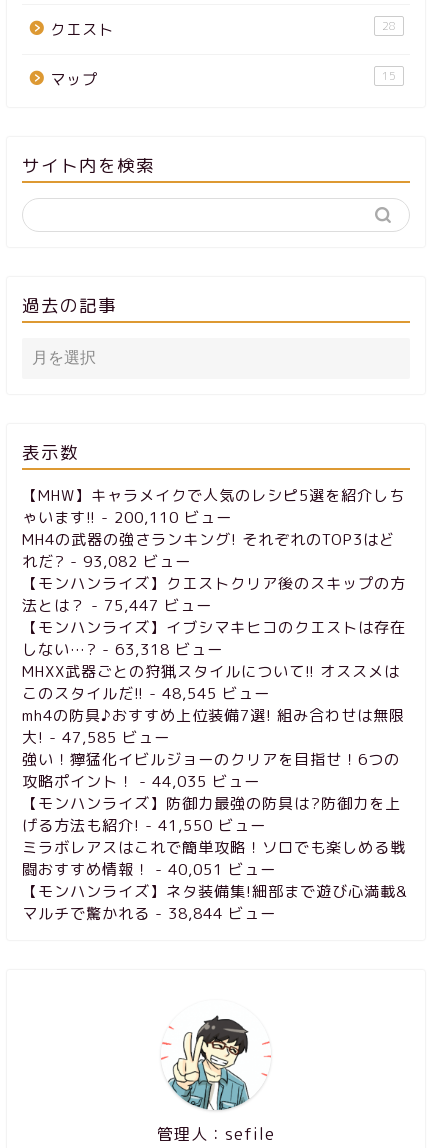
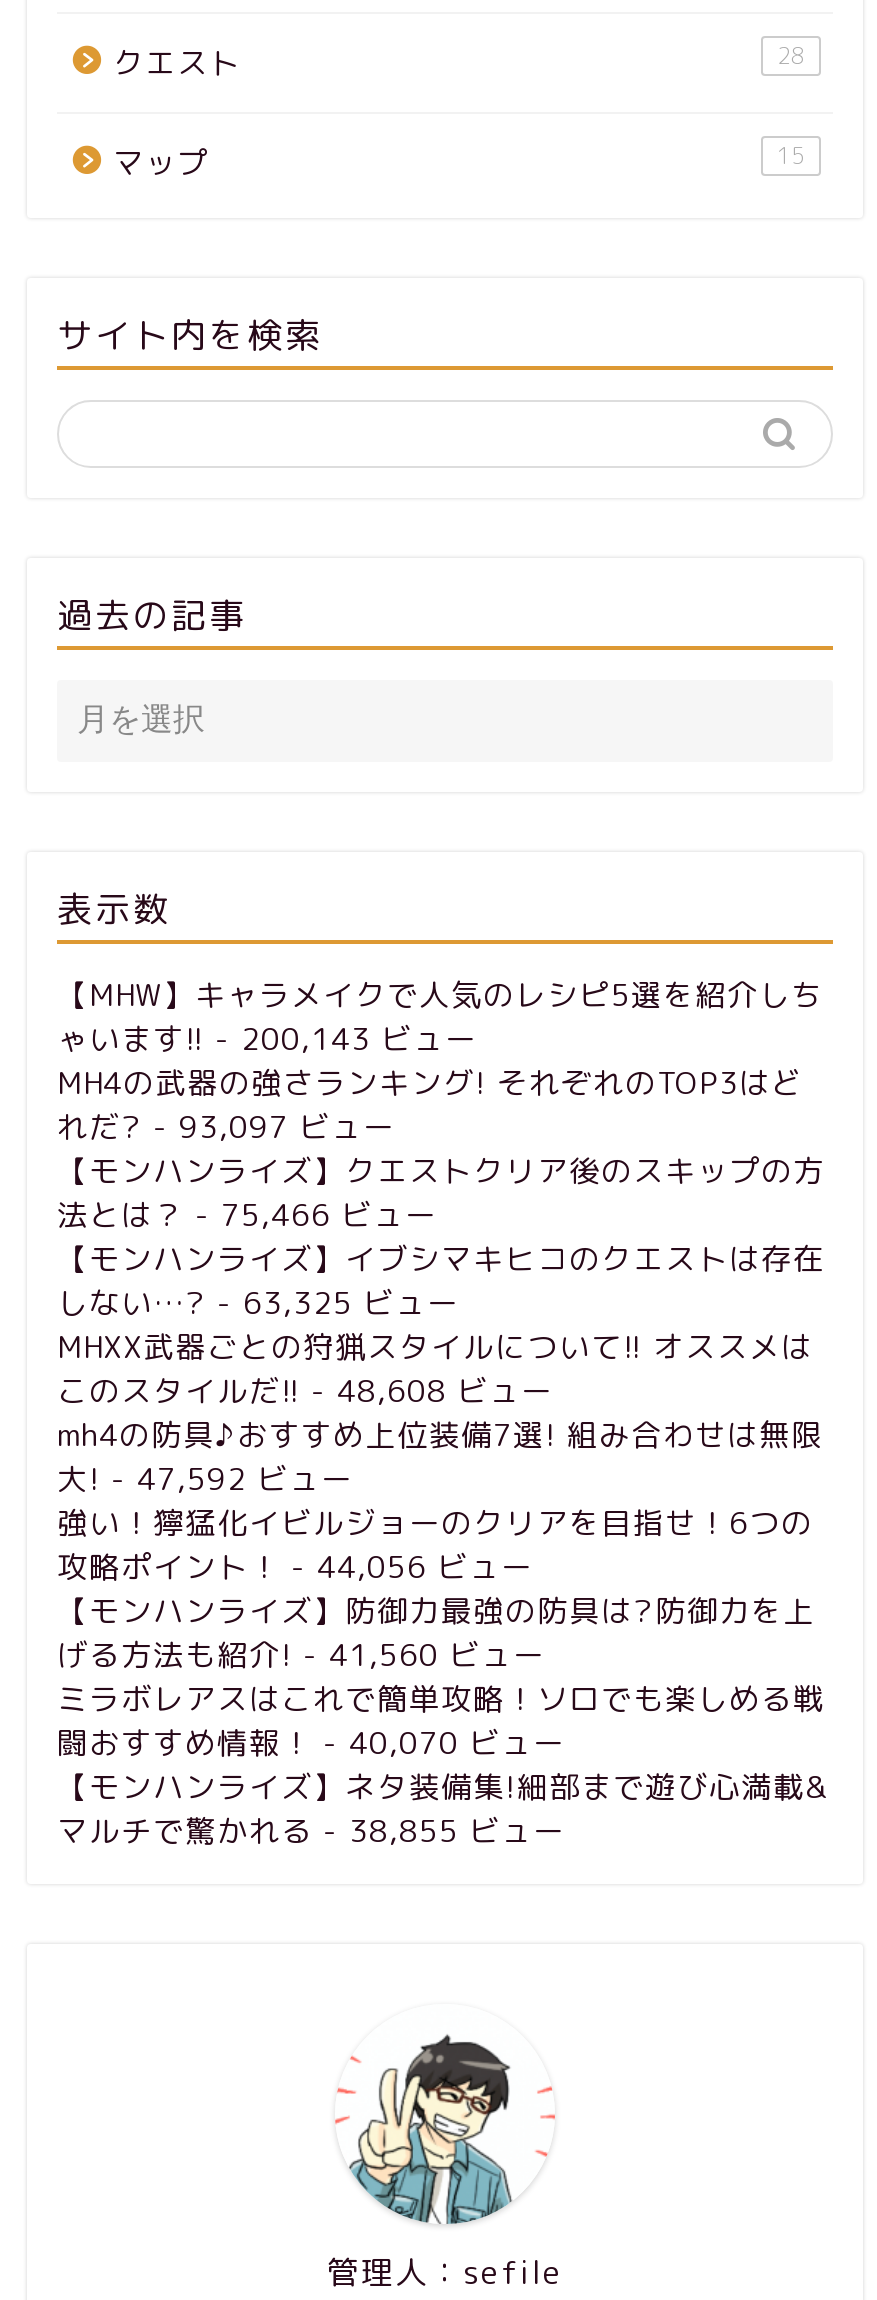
- ゃいます!! - 200,110 ビュー
+ ゃいます!! - 200,143 ビュー

- れだ? - 93,082 ビュー
+ れだ? - 93,097 ビュー

- 法とは？- 75,447 ビュー
+ 法とは？- 75,466 ビュー

- しない…? - 63,318 ビュー
+ しない…? - 63,325 ビュー

- このスタイルだ!! - 48,545 ビュー
+ このスタイルだ!! - 48,608 ビュー

- 大! - 47,585 ビュー
+ 大! - 47,592 ビュー

- 攻略ポイント！- 44,035 ビュー
+ 攻略ポイント！- 44,056 ビュー

- げる方法も紹介! - 41,550 ビュー
+ げる方法も紹介! - 41,560 ビュー

- 闘おすすめ情報！- 40,051 ビュー
+ 闘おすすめ情報！- 40,070 ビュー

- マルチで驚かれる- 38,844 ビュー
+ マルチで驚かれる- 38,855 ビュー
